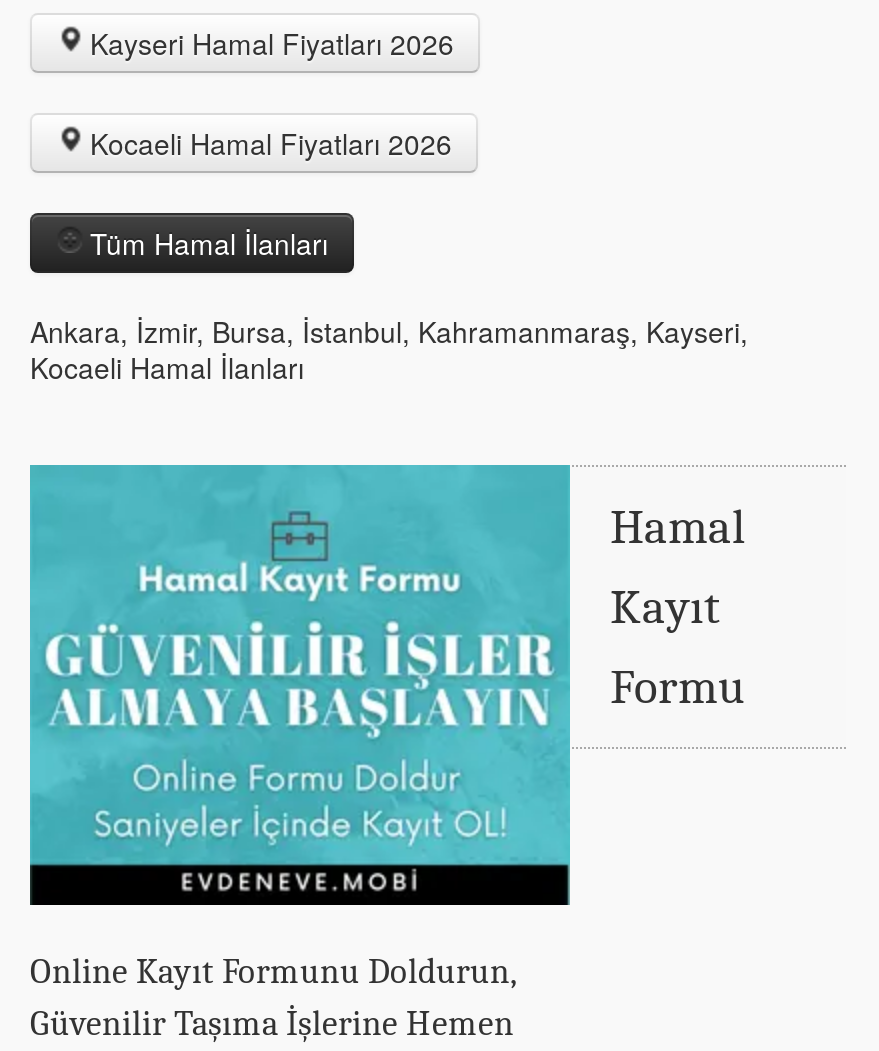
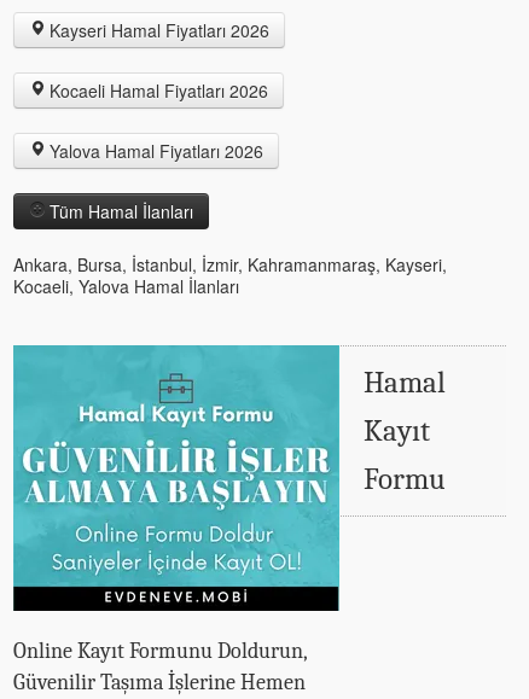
+ Yalova Hamal Fiyatları 2026

- Ankara, İzmir, Bursa, İstanbul, Kahramanmaraş, Kayseri,
- Kocaeli Hamal İlanları
+ Ankara, Bursa, İstanbul, İzmir, Kahramanmaraş, Kayseri,
+ Kocaeli, Yalova Hamal İlanları
